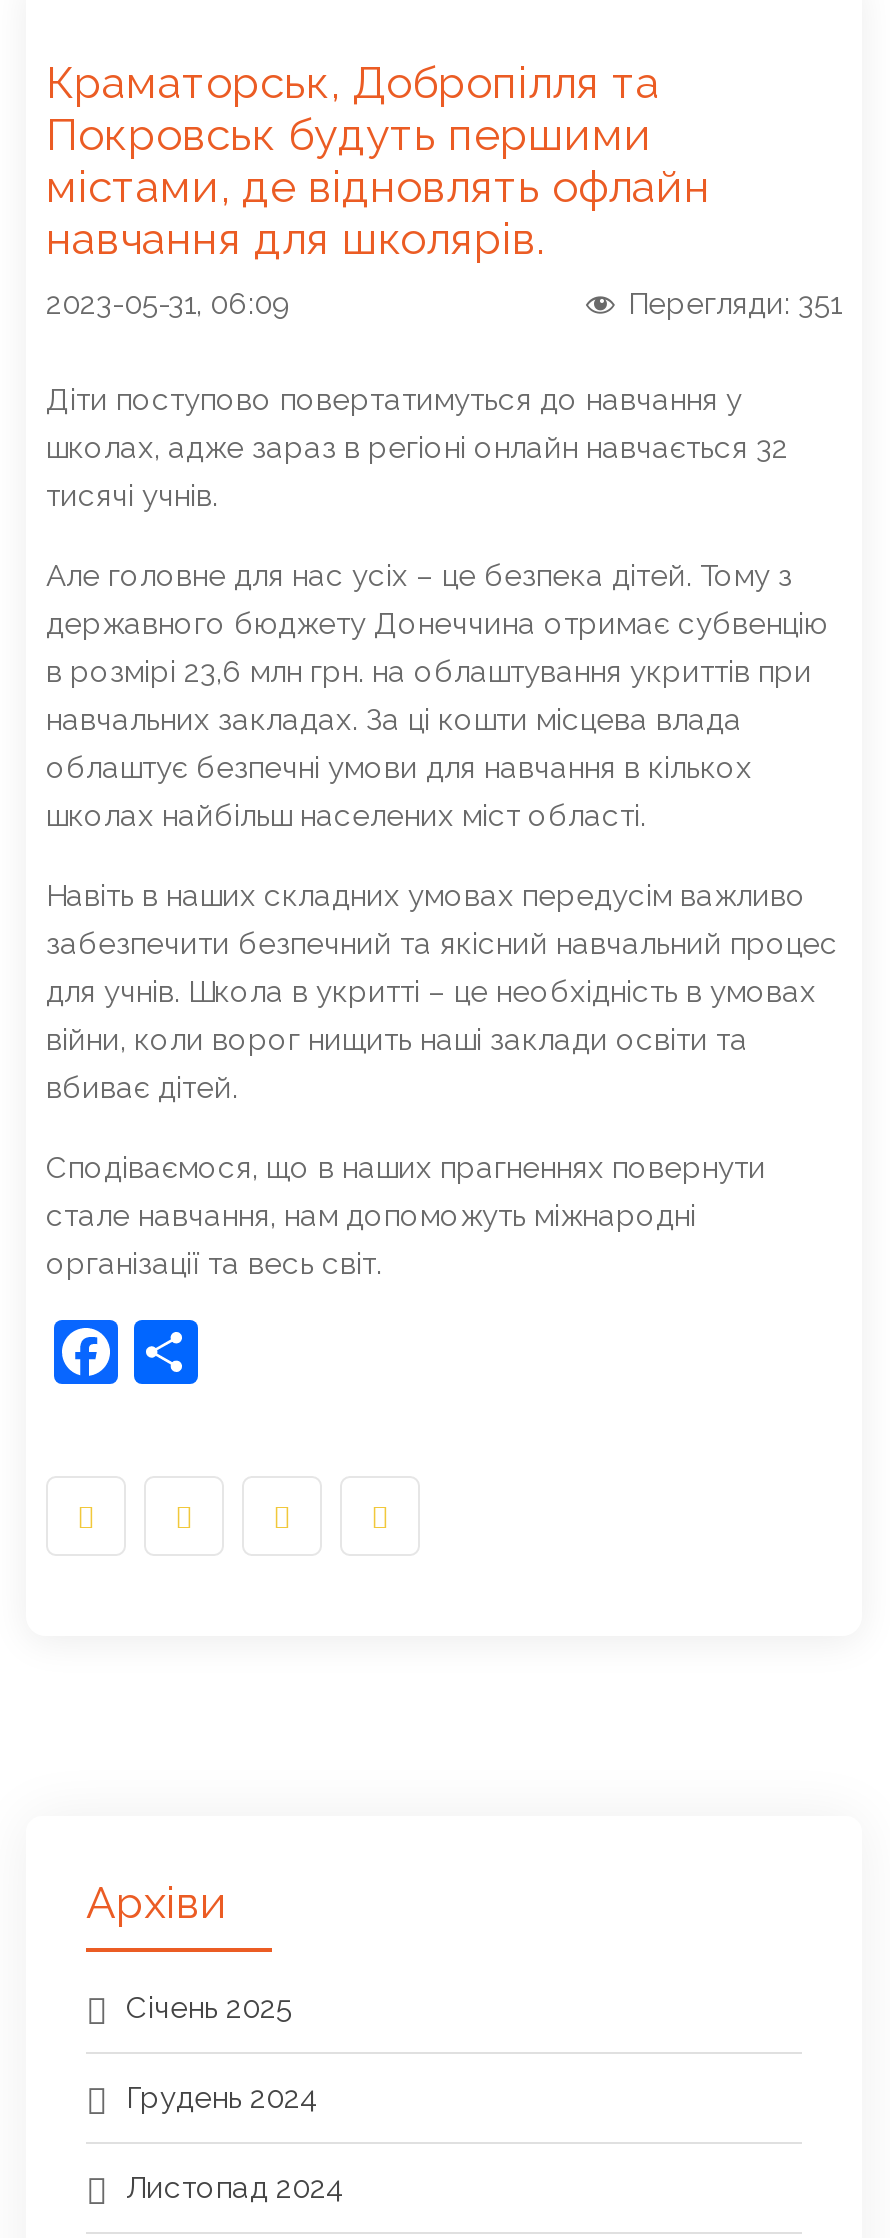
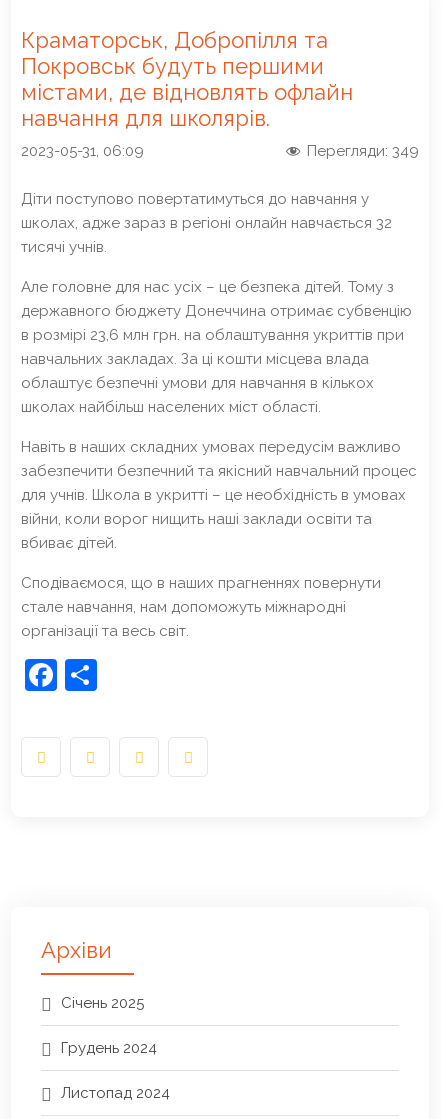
- Перегляди: 351
+ Перегляди: 349
